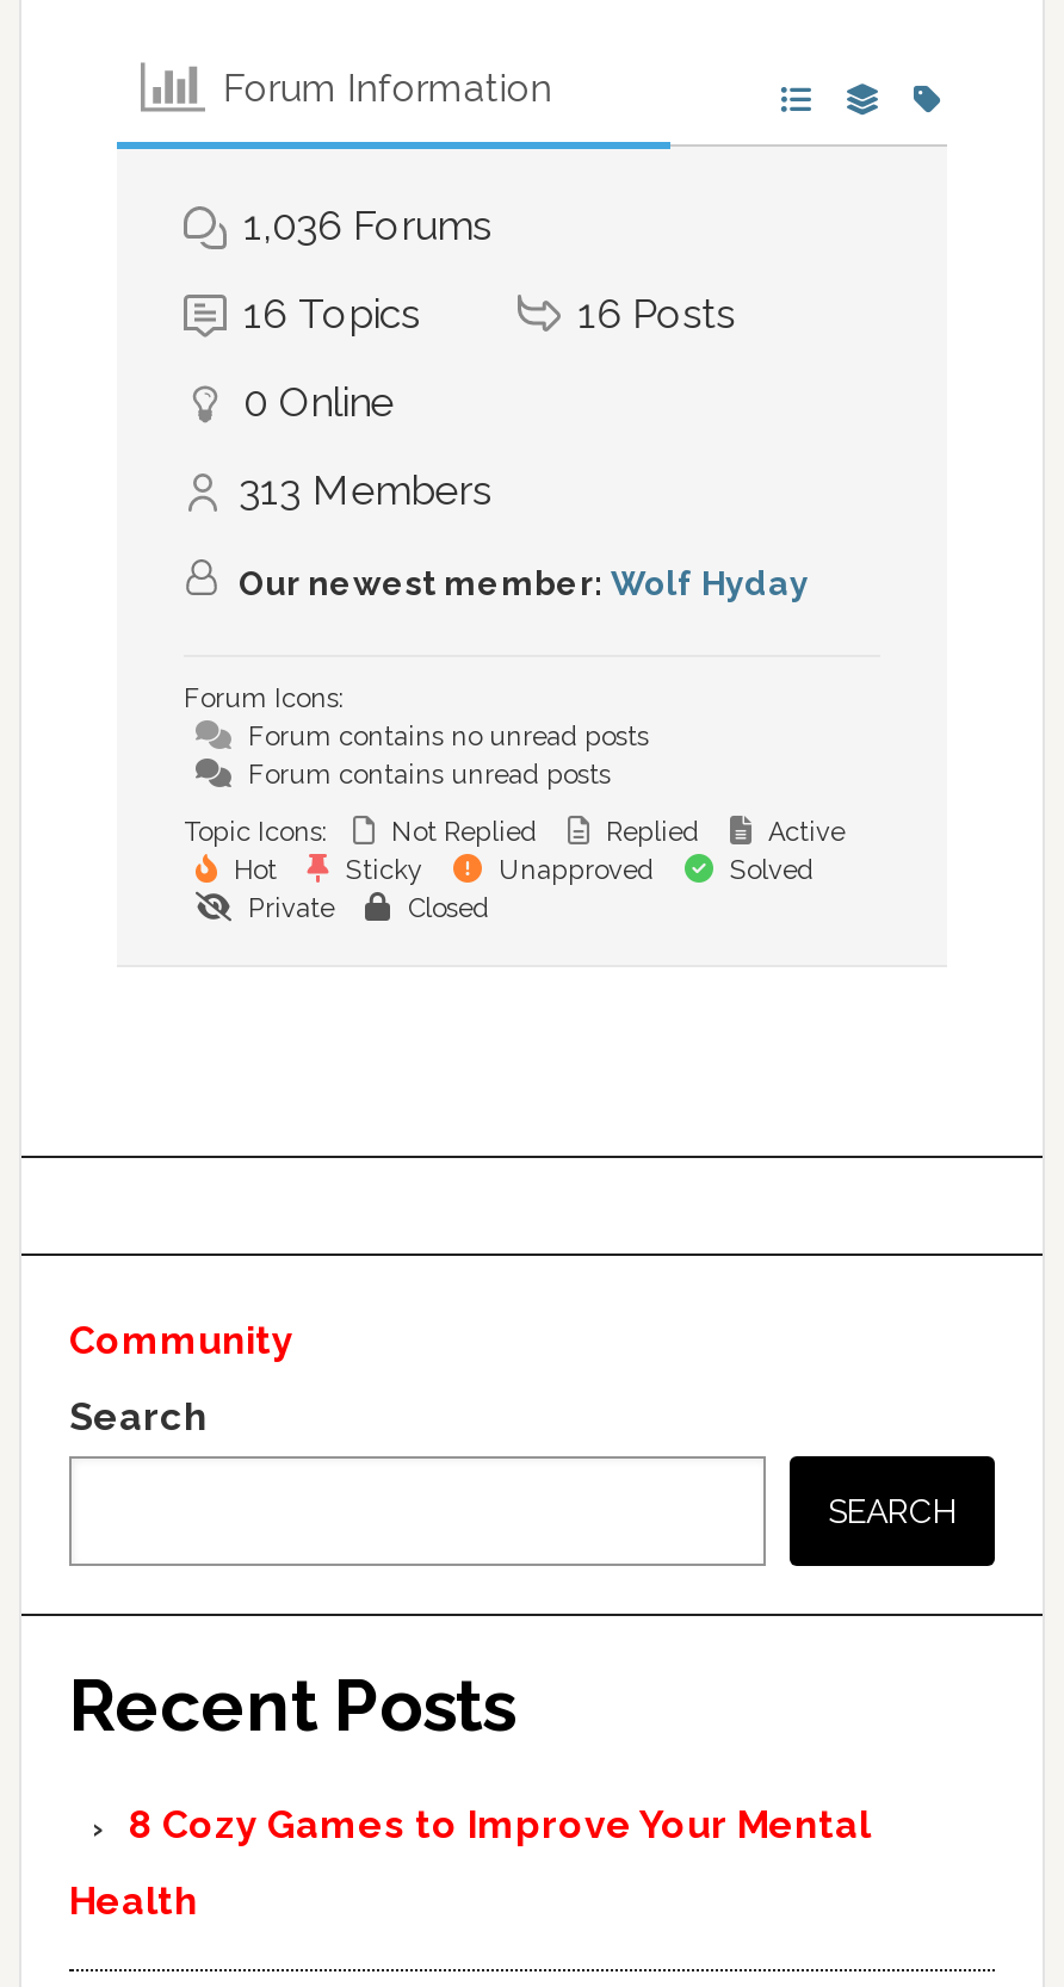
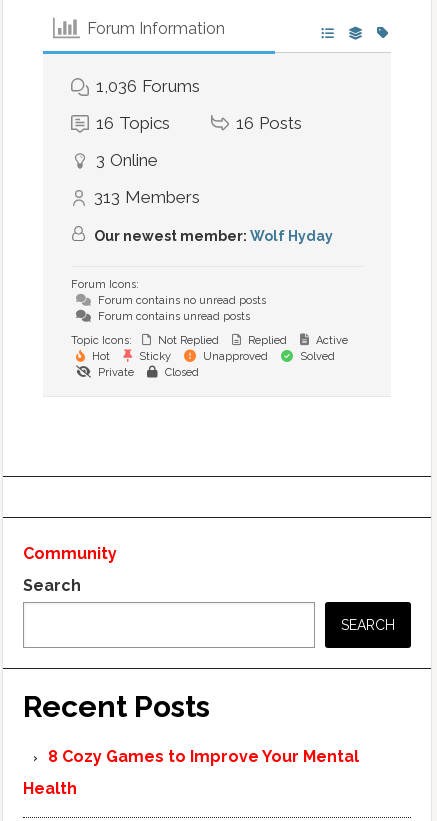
- 0 Online
+ 3 Online
